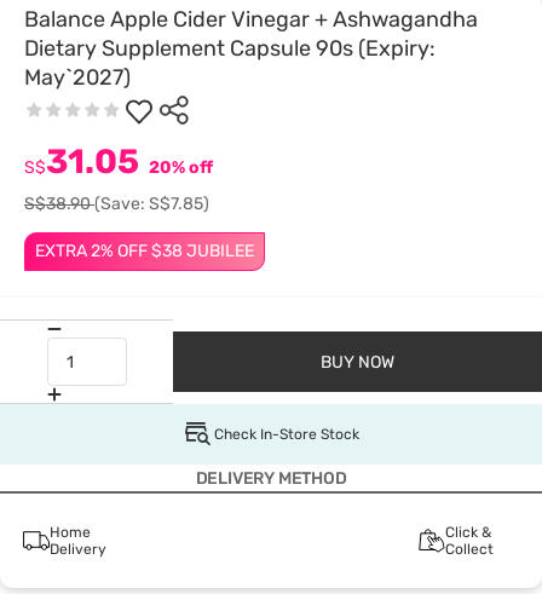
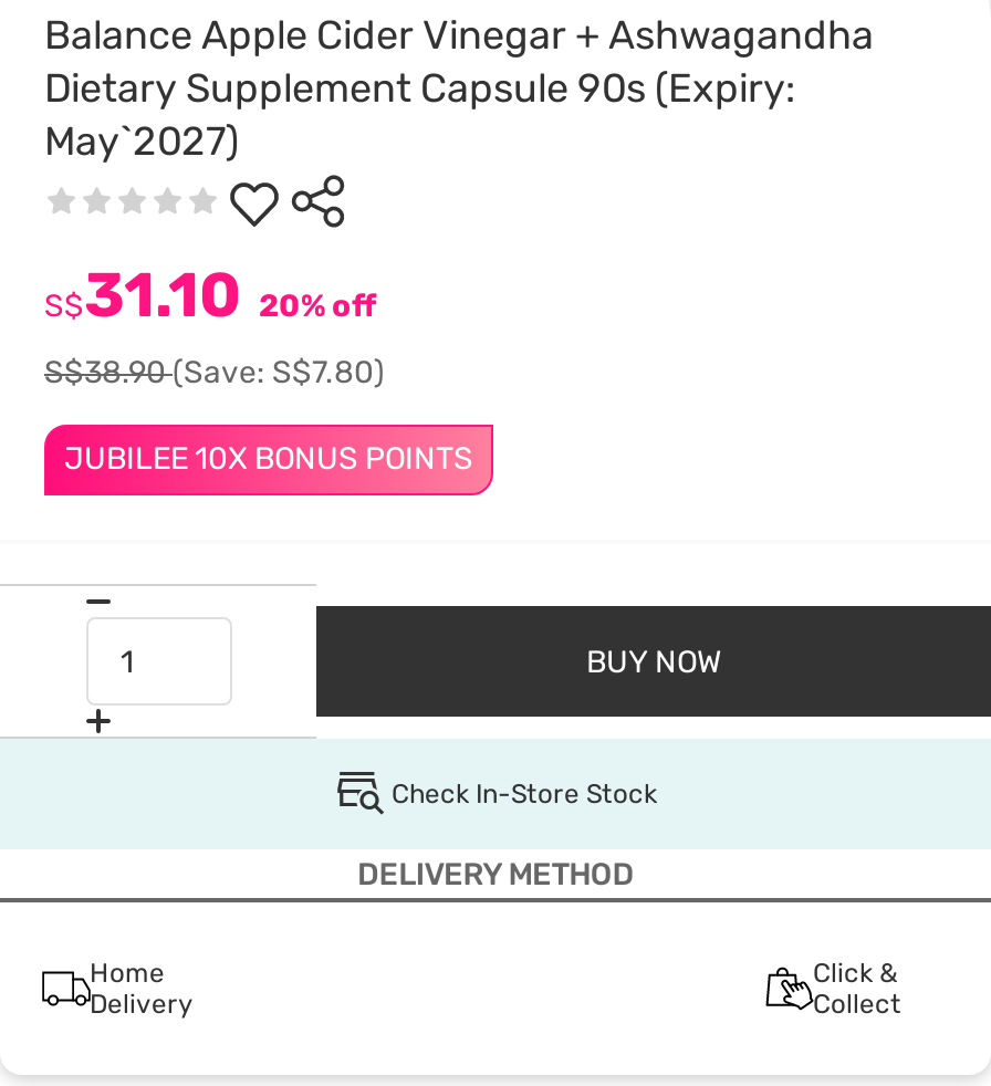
- S$31.05 20% off
- S$38.90(Save: S$7.85)
+ S$31.10 20% off
+ S$38.90(Save: S$7.80)

- EXTRA 2% OFF $38 JUBILEE
+ JUBILEE 10X BONUS POINTS
